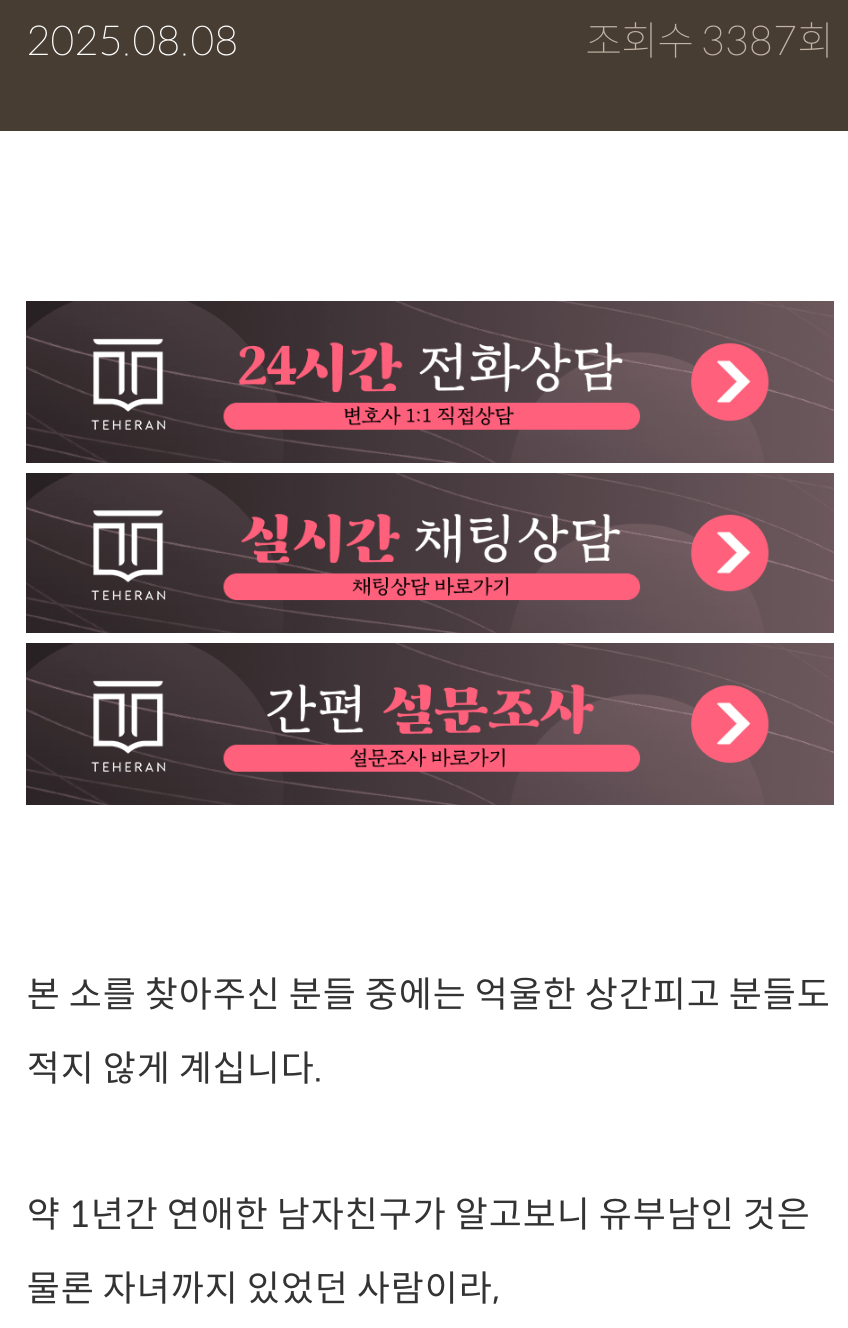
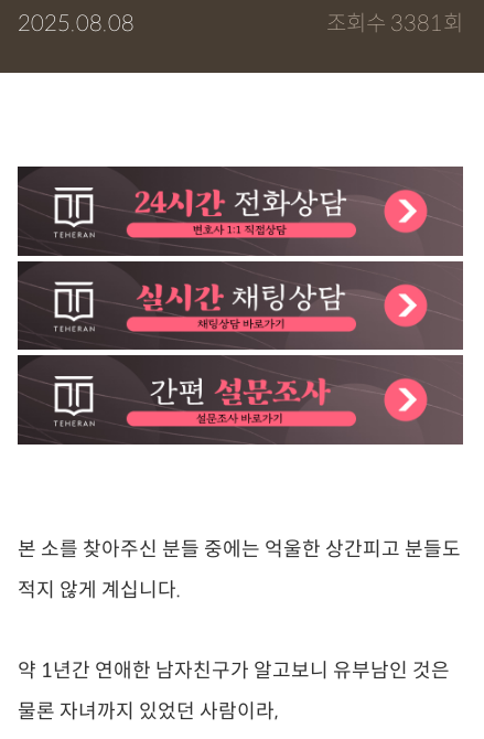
- 조회수 3387회
+ 조회수 3381회
